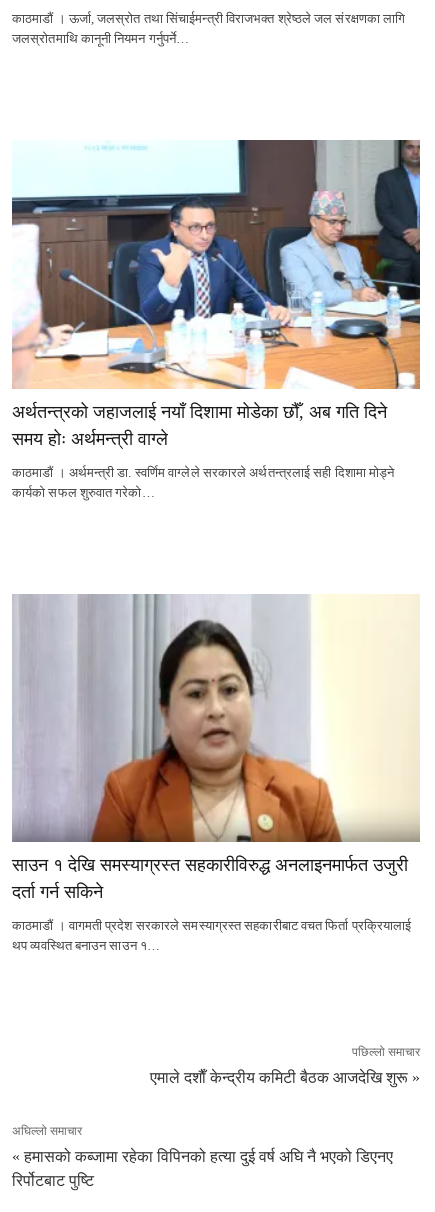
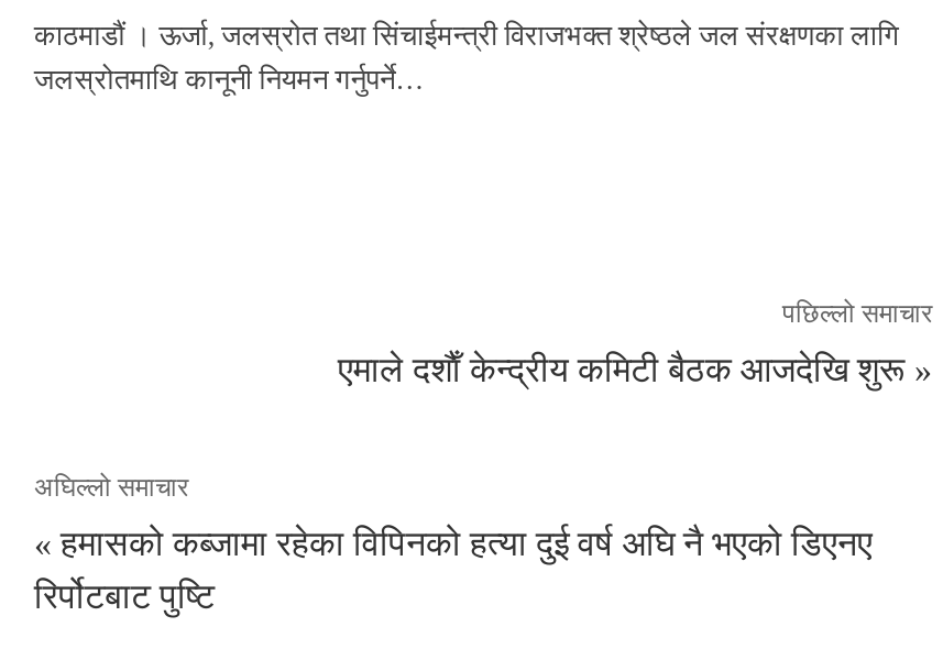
- [image]
- अर्थतन्त्रको जहाजलाई नयाँ दिशामा मोडेका छौँ, अब गति दिने
- समय होः अर्थमन्त्री वाग्ले
- काठमाडौं । अर्थमन्त्री डा. स्वर्णिम वाग्लेले सरकारले अर्थतन्त्रलाई सही दिशामा मोड्ने
- कार्यको सफल शुरुवात गरेको…

- [image]
- साउन १ देखि समस्याग्रस्त सहकारीविरुद्ध अनलाइनमार्फत उजुरी
- दर्ता गर्न सकिने
- काठमाडौं । वागमती प्रदेश सरकारले समस्याग्रस्त सहकारीबाट वचत फिर्ता प्रक्रियालाई
- थप व्यवस्थित बनाउन साउन १…
